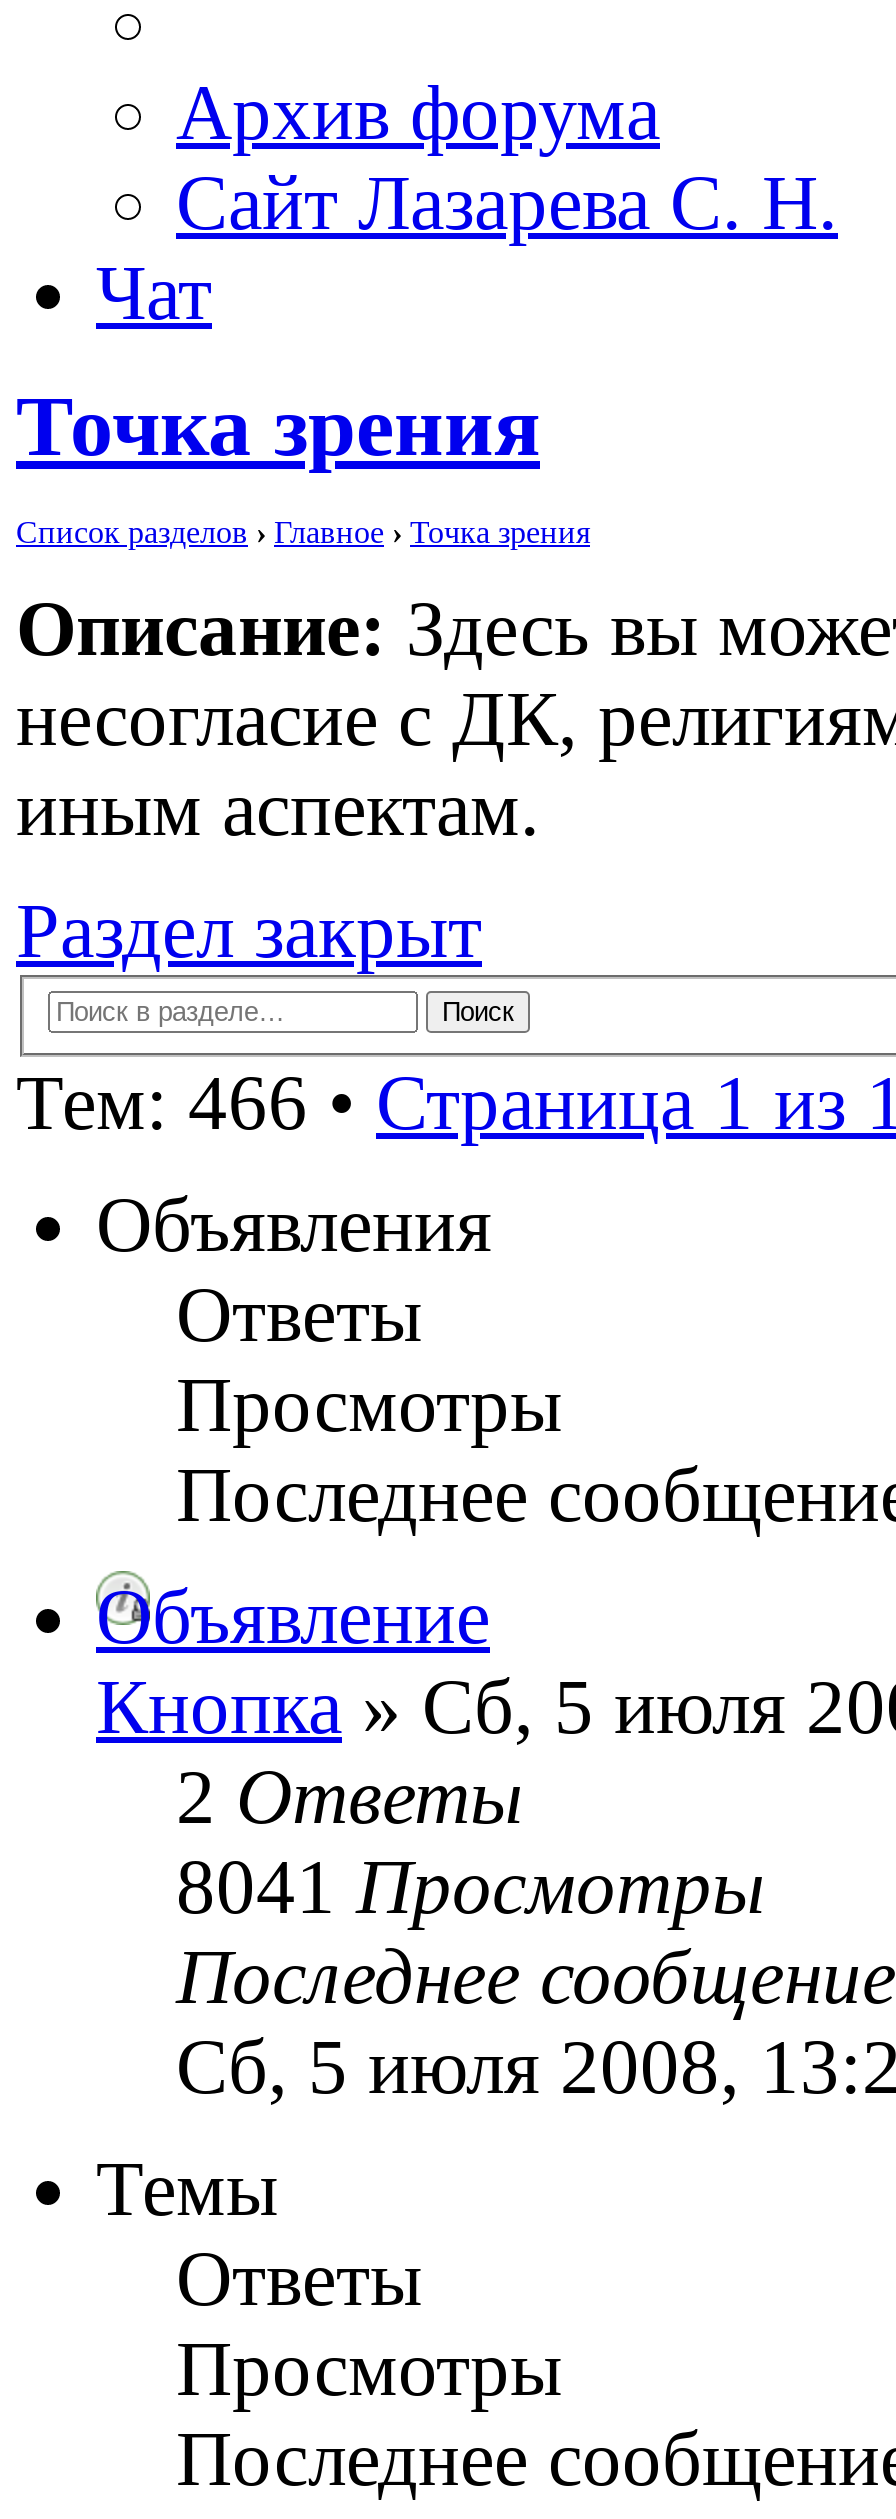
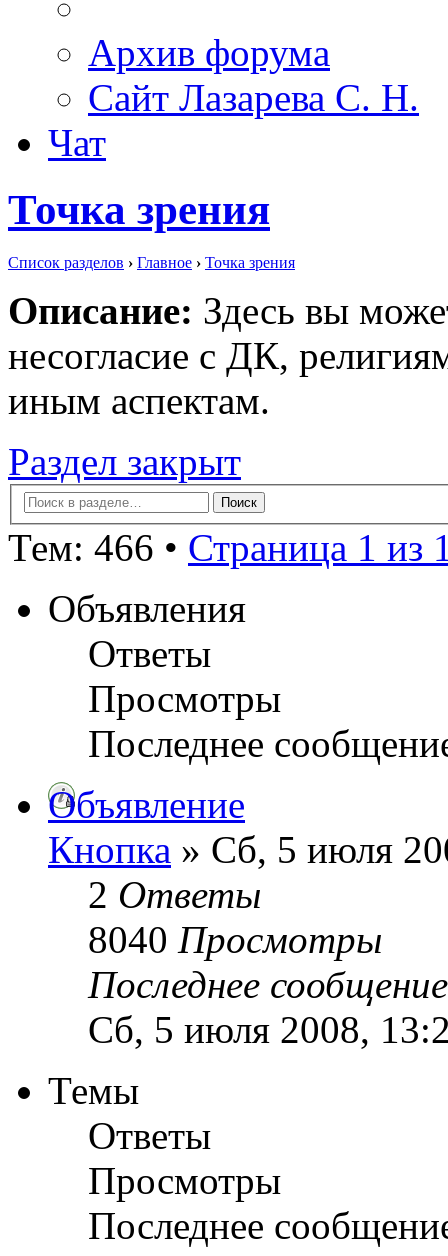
- 8041 Просмотры
+ 8040 Просмотры
